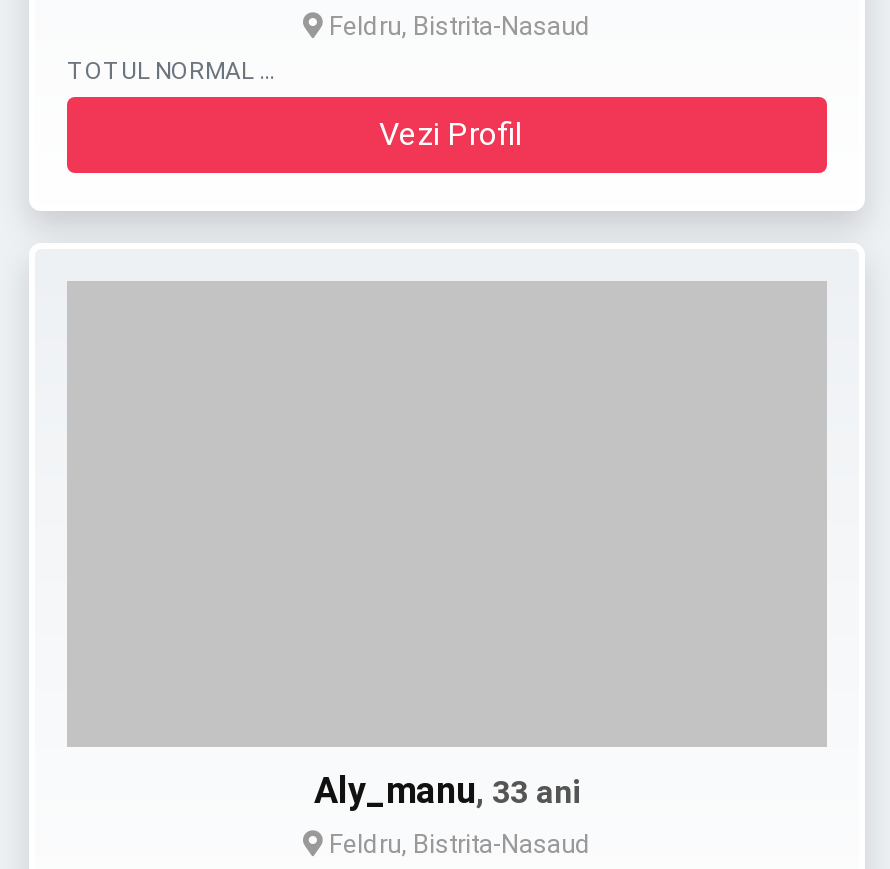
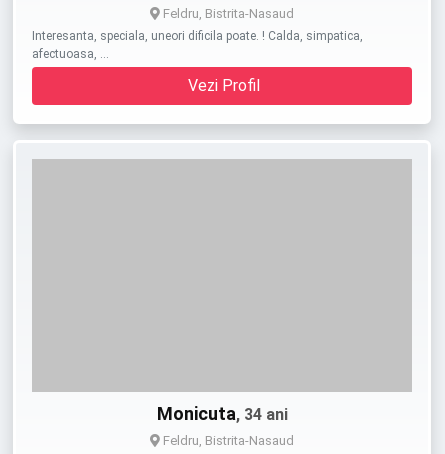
- TOTUL NORMAL …
+ Interesanta, speciala, uneori dificila poate. ! Calda, simpatica,
+ afectuoasa, …

- Aly_manu, 33 ani
+ Monicuta, 34 ani
